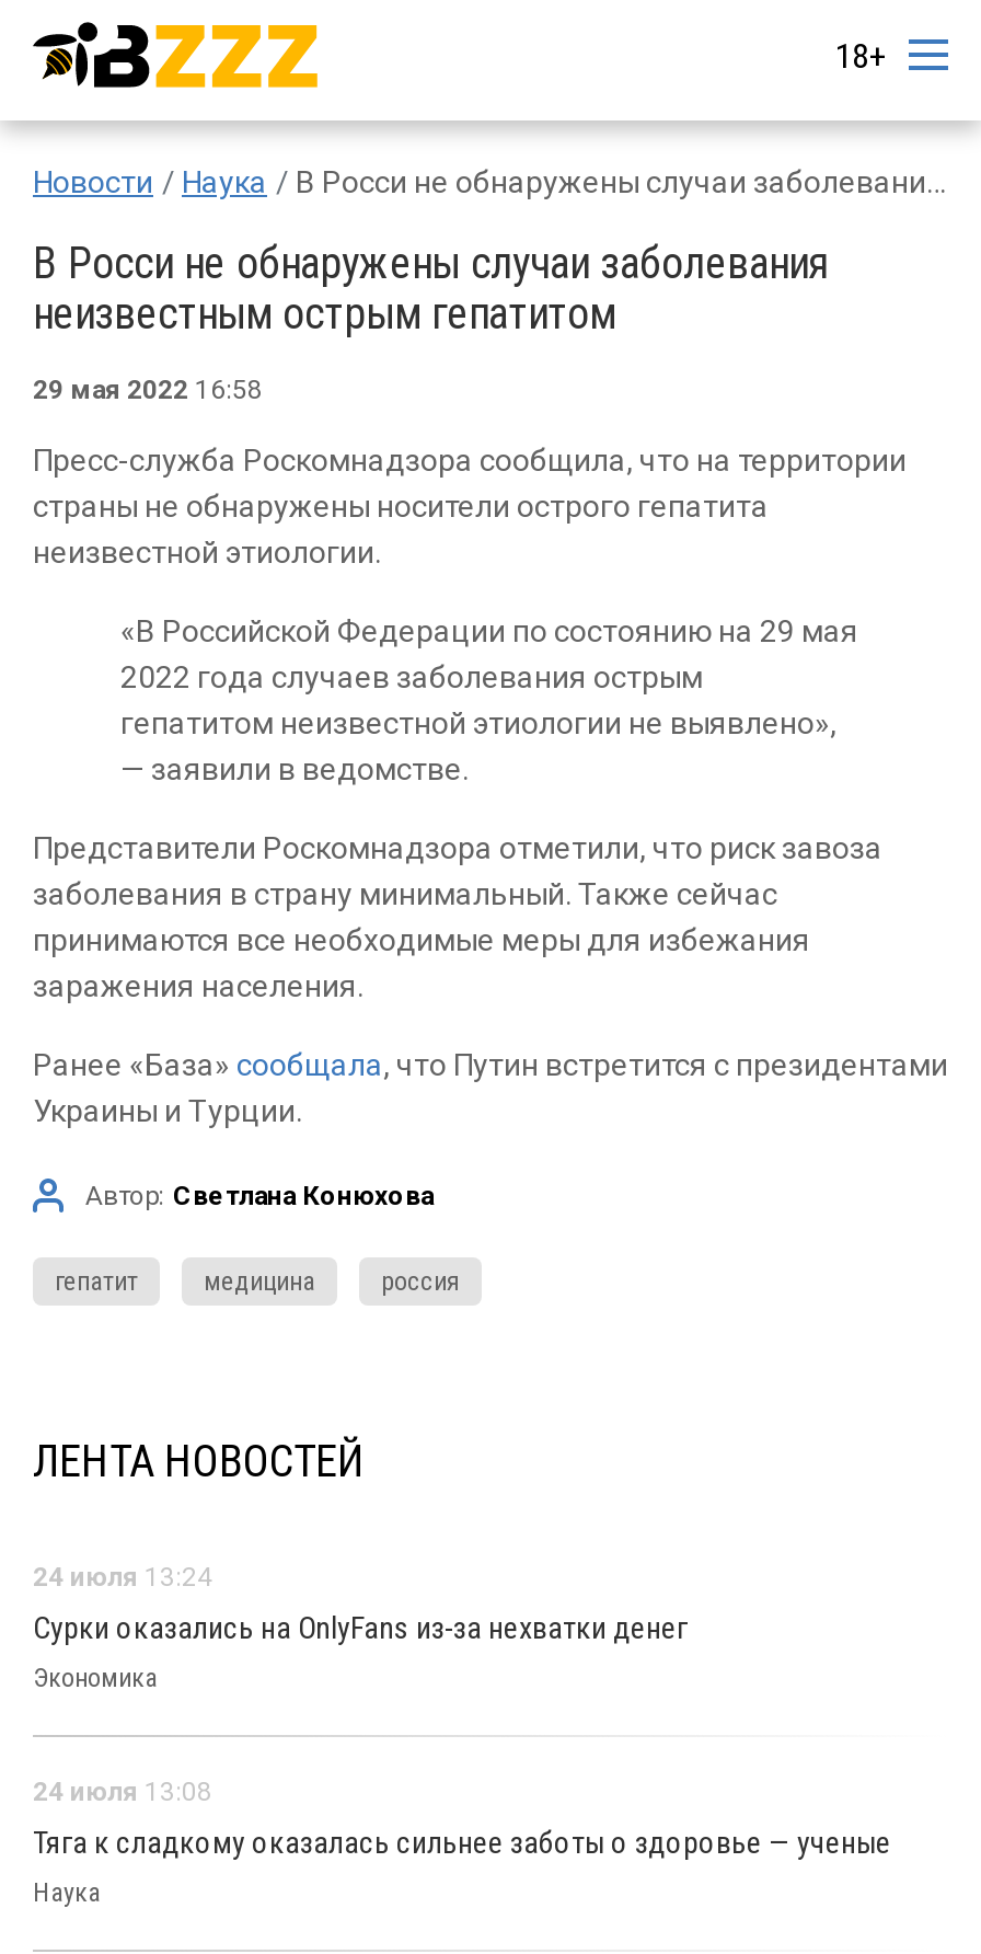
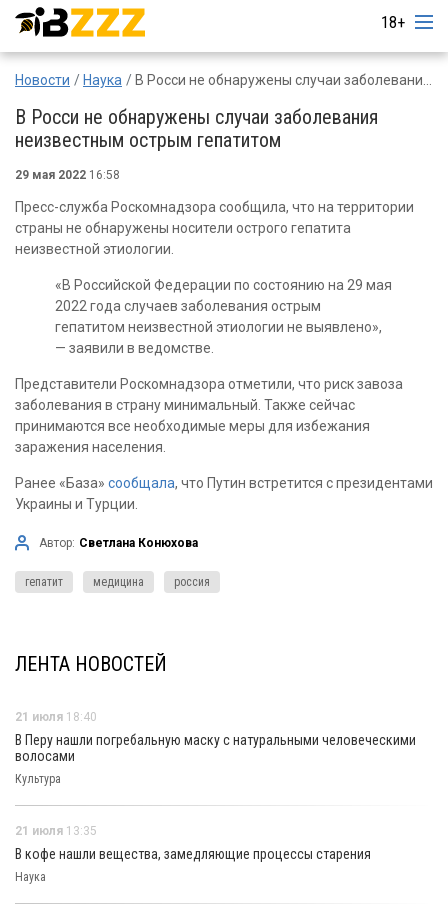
- 24 июля 13:24
+ 21 июля 18:40

- Сурки оказались на OnlyFans из-за нехватки денег
+ В Перу нашли погребальную маску с натуральными человеческими
+ волосами

- Экономика
+ Культура

- 24 июля 13:08
+ 21 июля 13:35

- Тяга к сладкому оказалась сильнее заботы о здоровье — ученые
+ В кофе нашли вещества, замедляющие процессы старения
